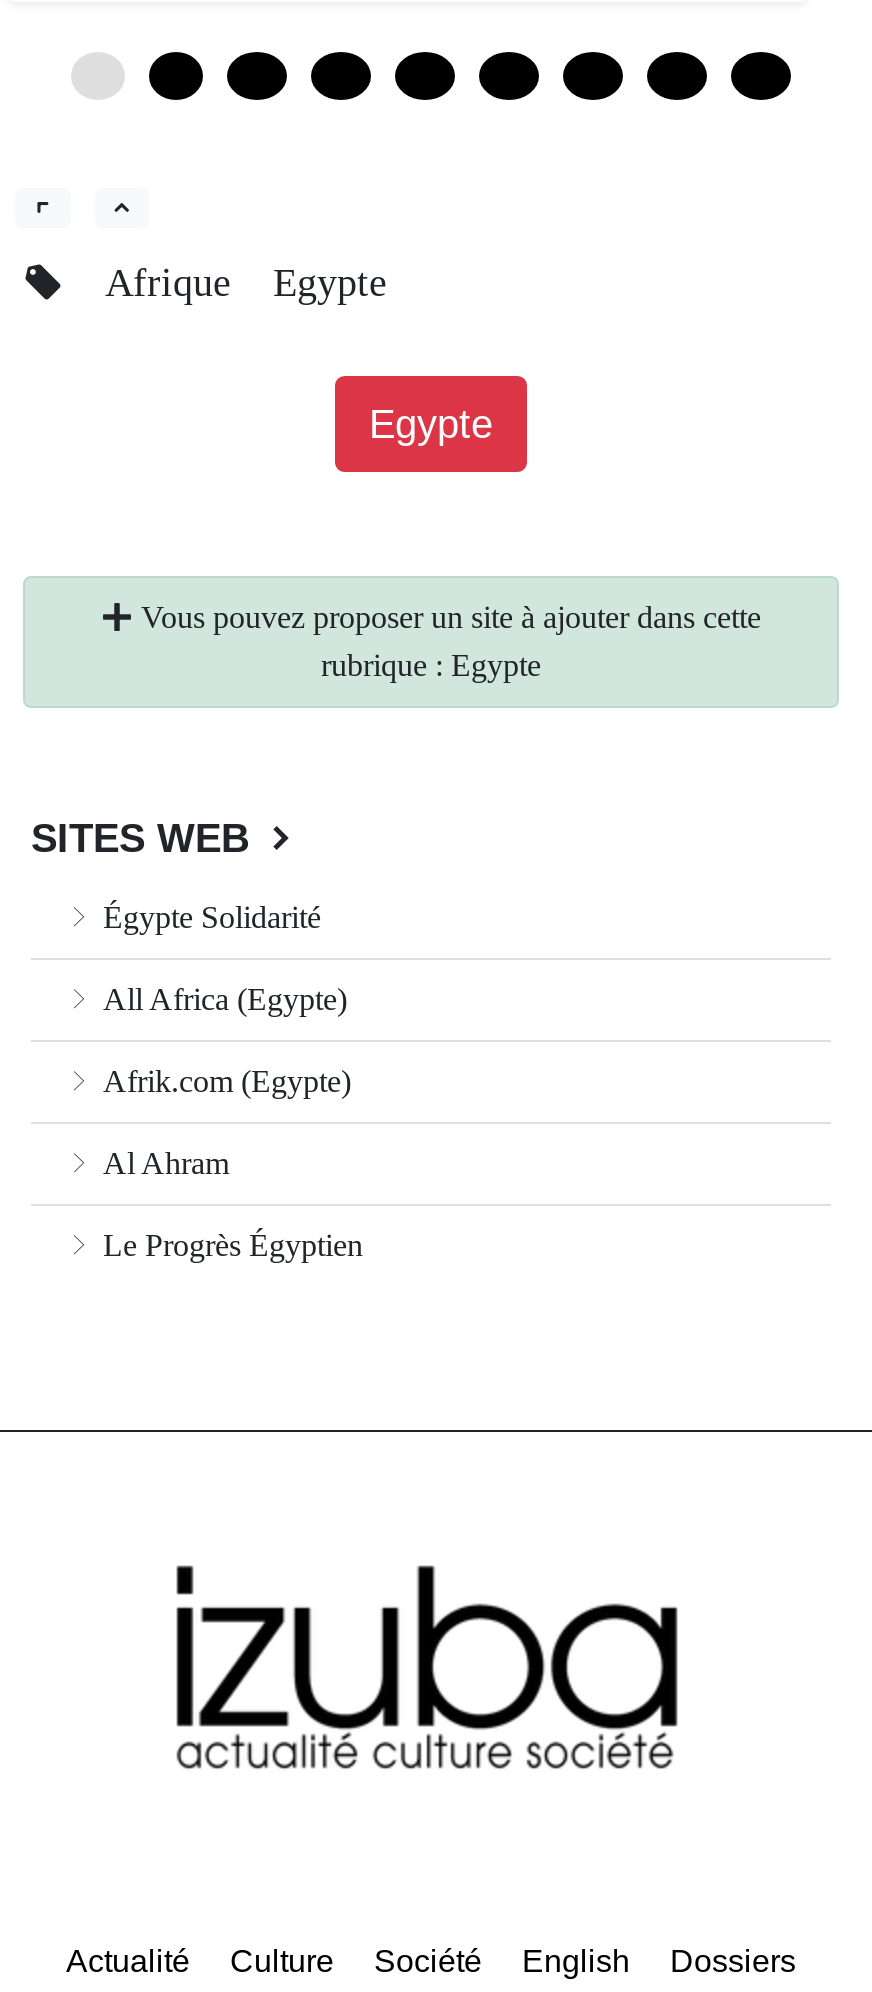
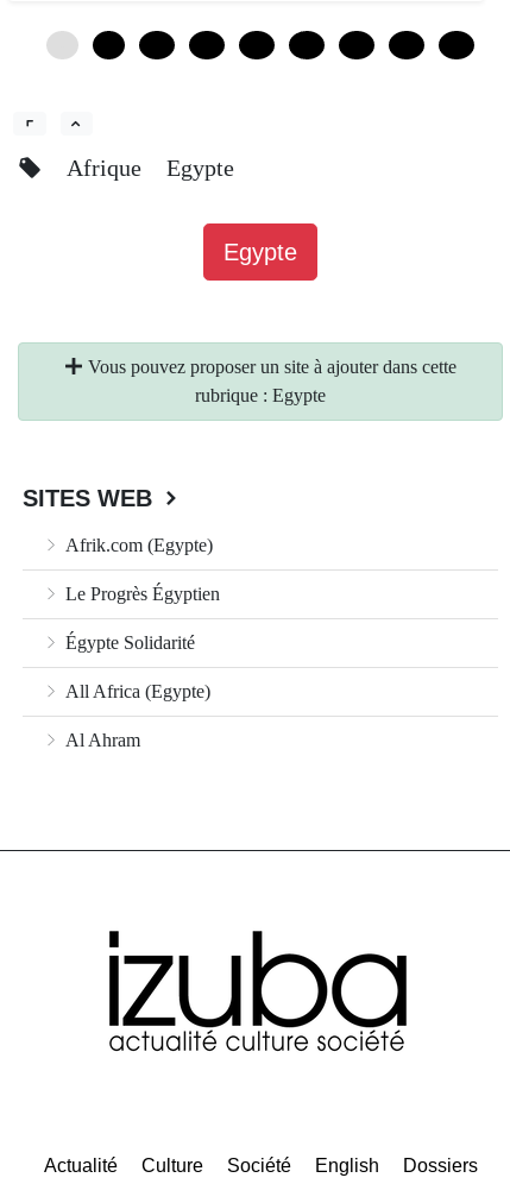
moved down: Égypte Solidarité | All Africa (Egypte)

moved up: Afrik.com (Egypte)

moved down: Al Ahram

moved up: Le Progrès Égyptien
